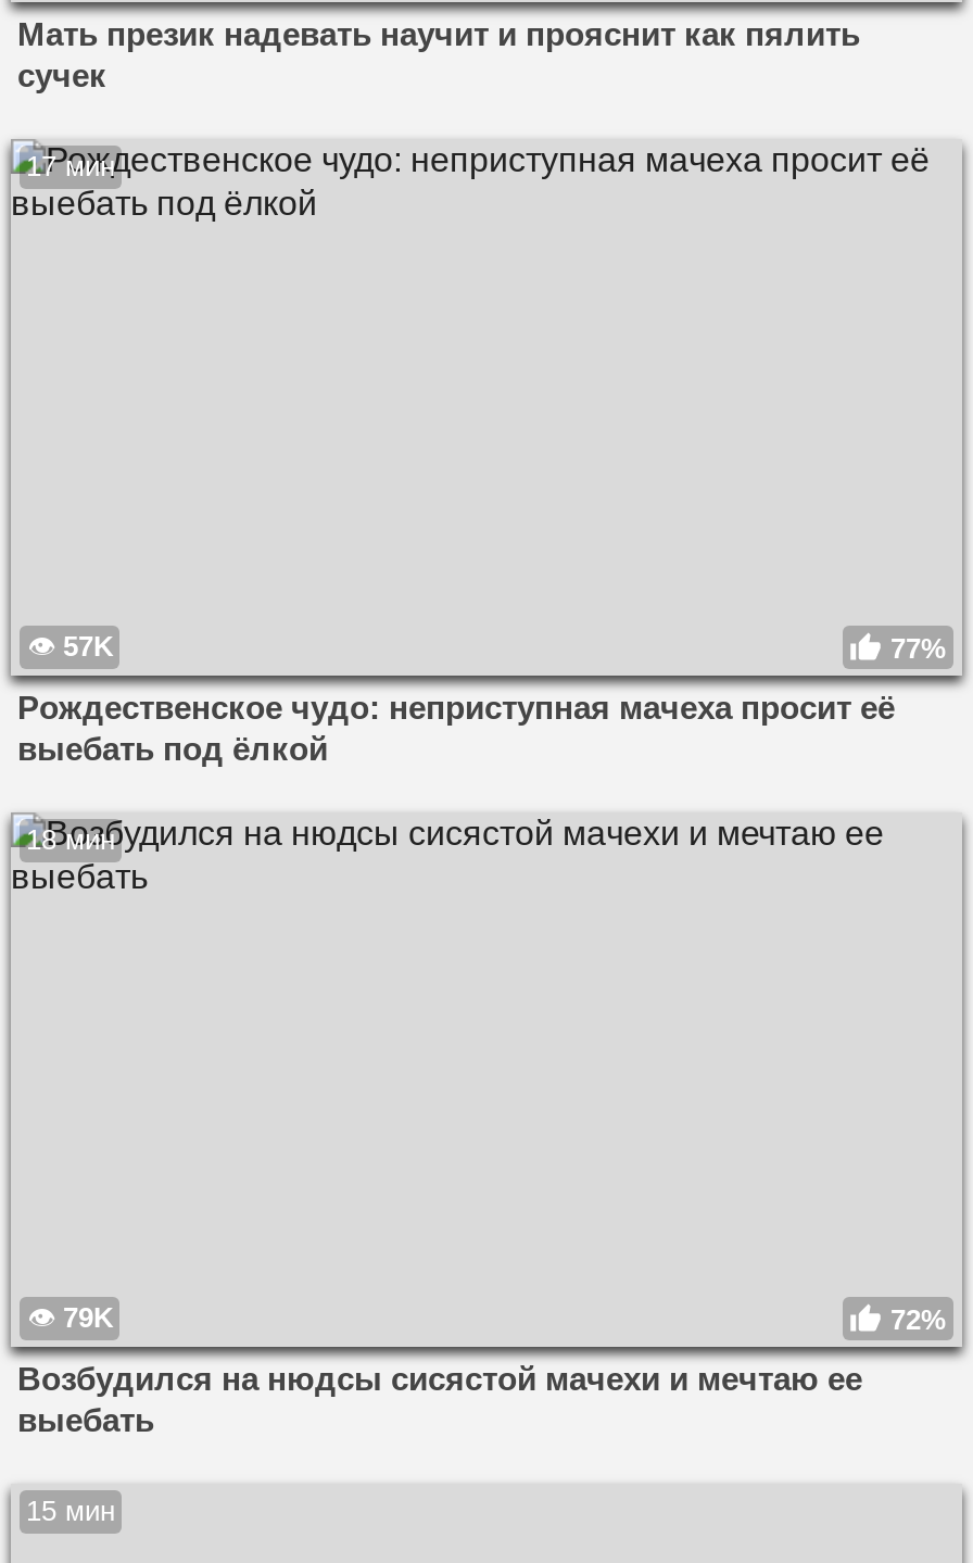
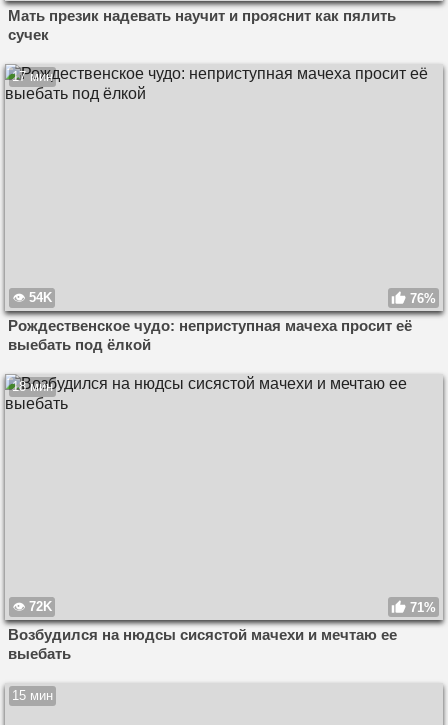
- 57K
- 77%
+ 54K
+ 76%

- 79K
- 72%
+ 72K
+ 71%
